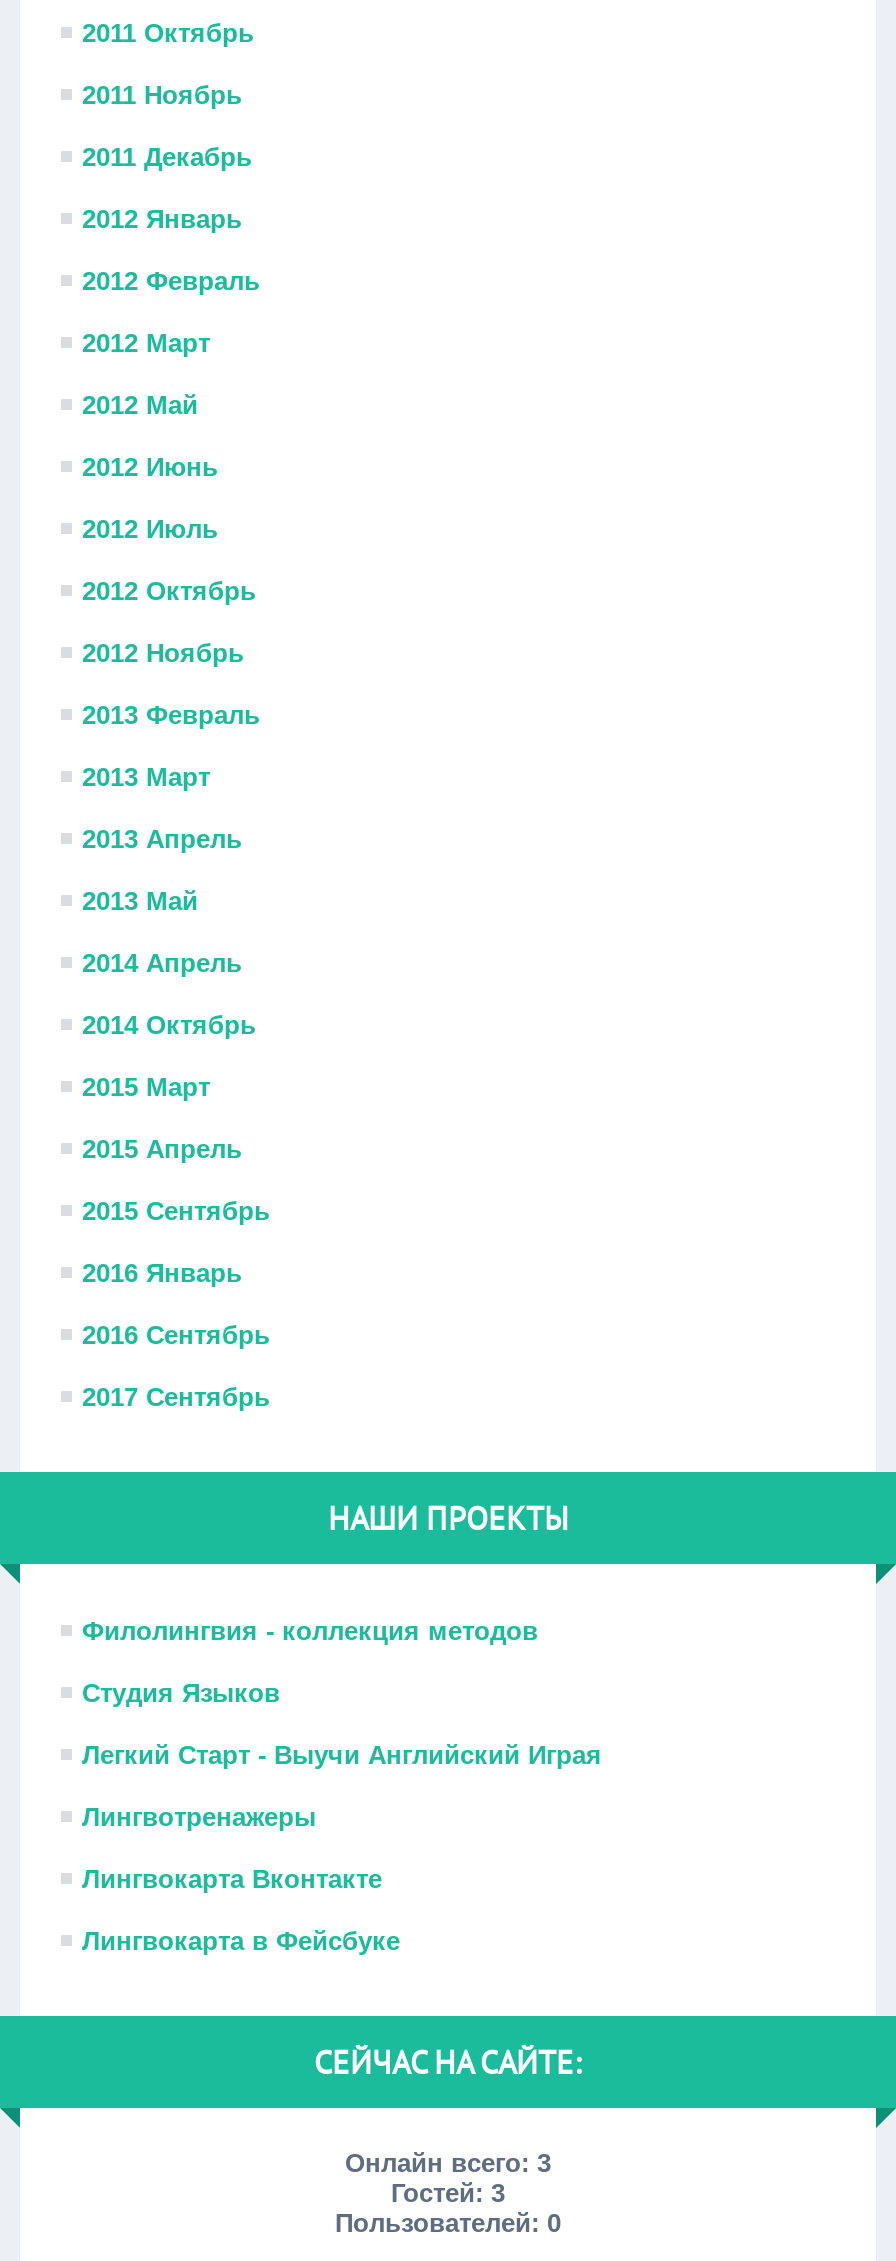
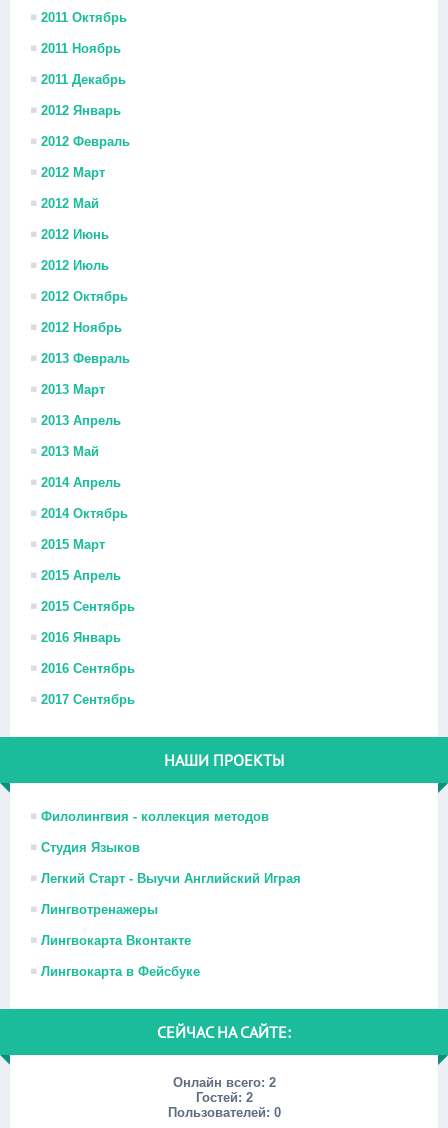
- Онлайн всего: 3
+ Онлайн всего: 2

- Гостей: 3
+ Гостей: 2
